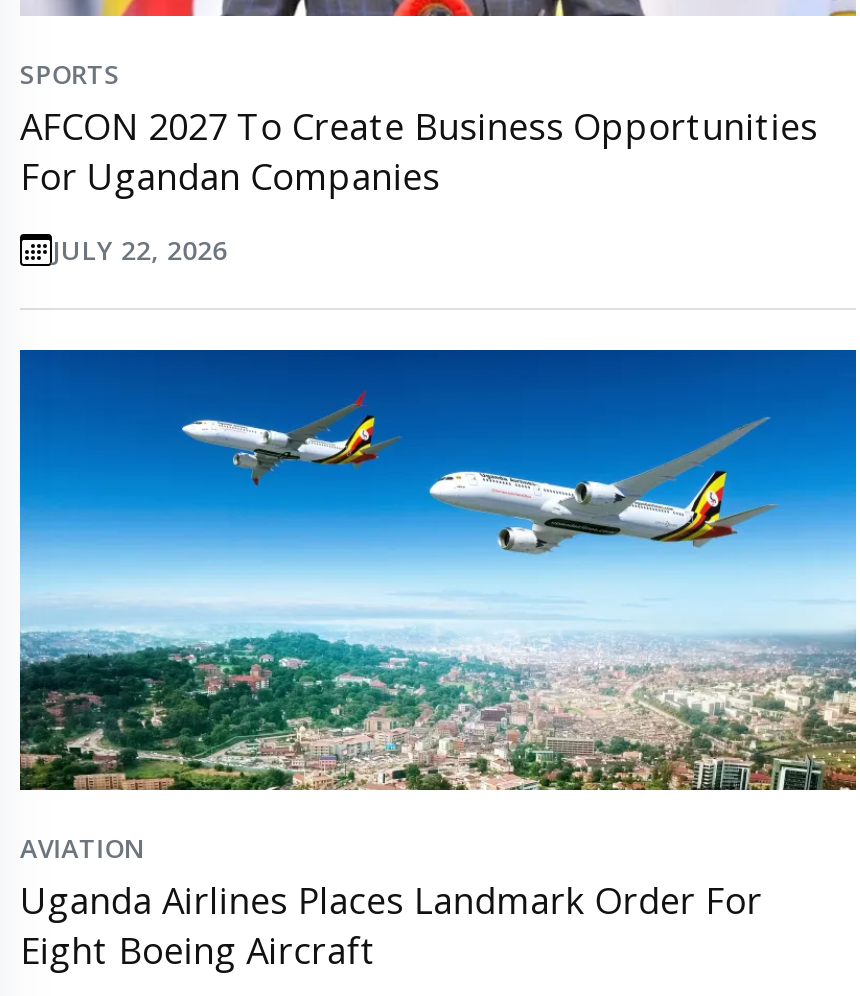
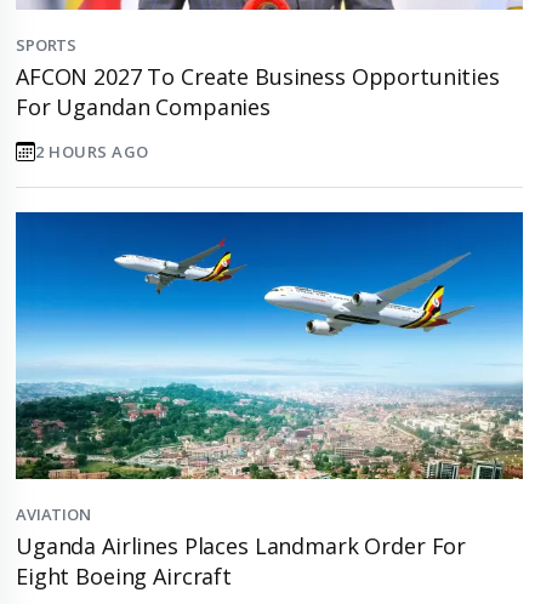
- JULY 22, 2026
+ 2 HOURS AGO
